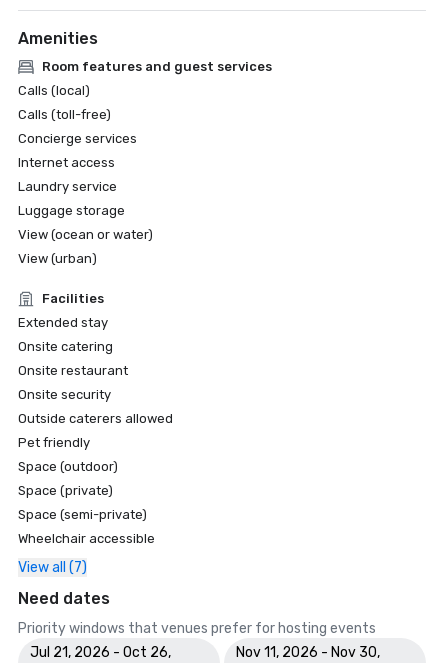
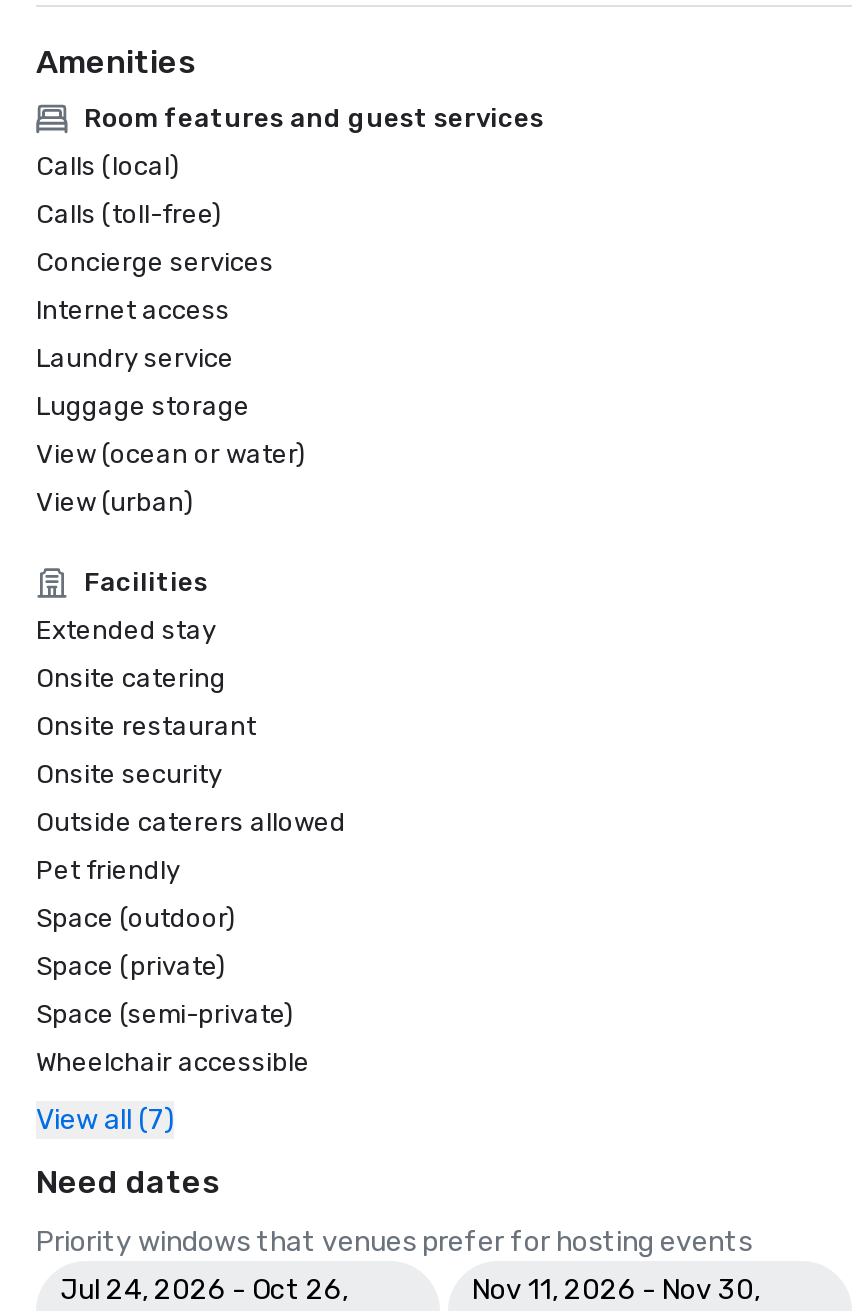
- Jul 21, 2026 - Oct 26,
+ Jul 24, 2026 - Oct 26,
